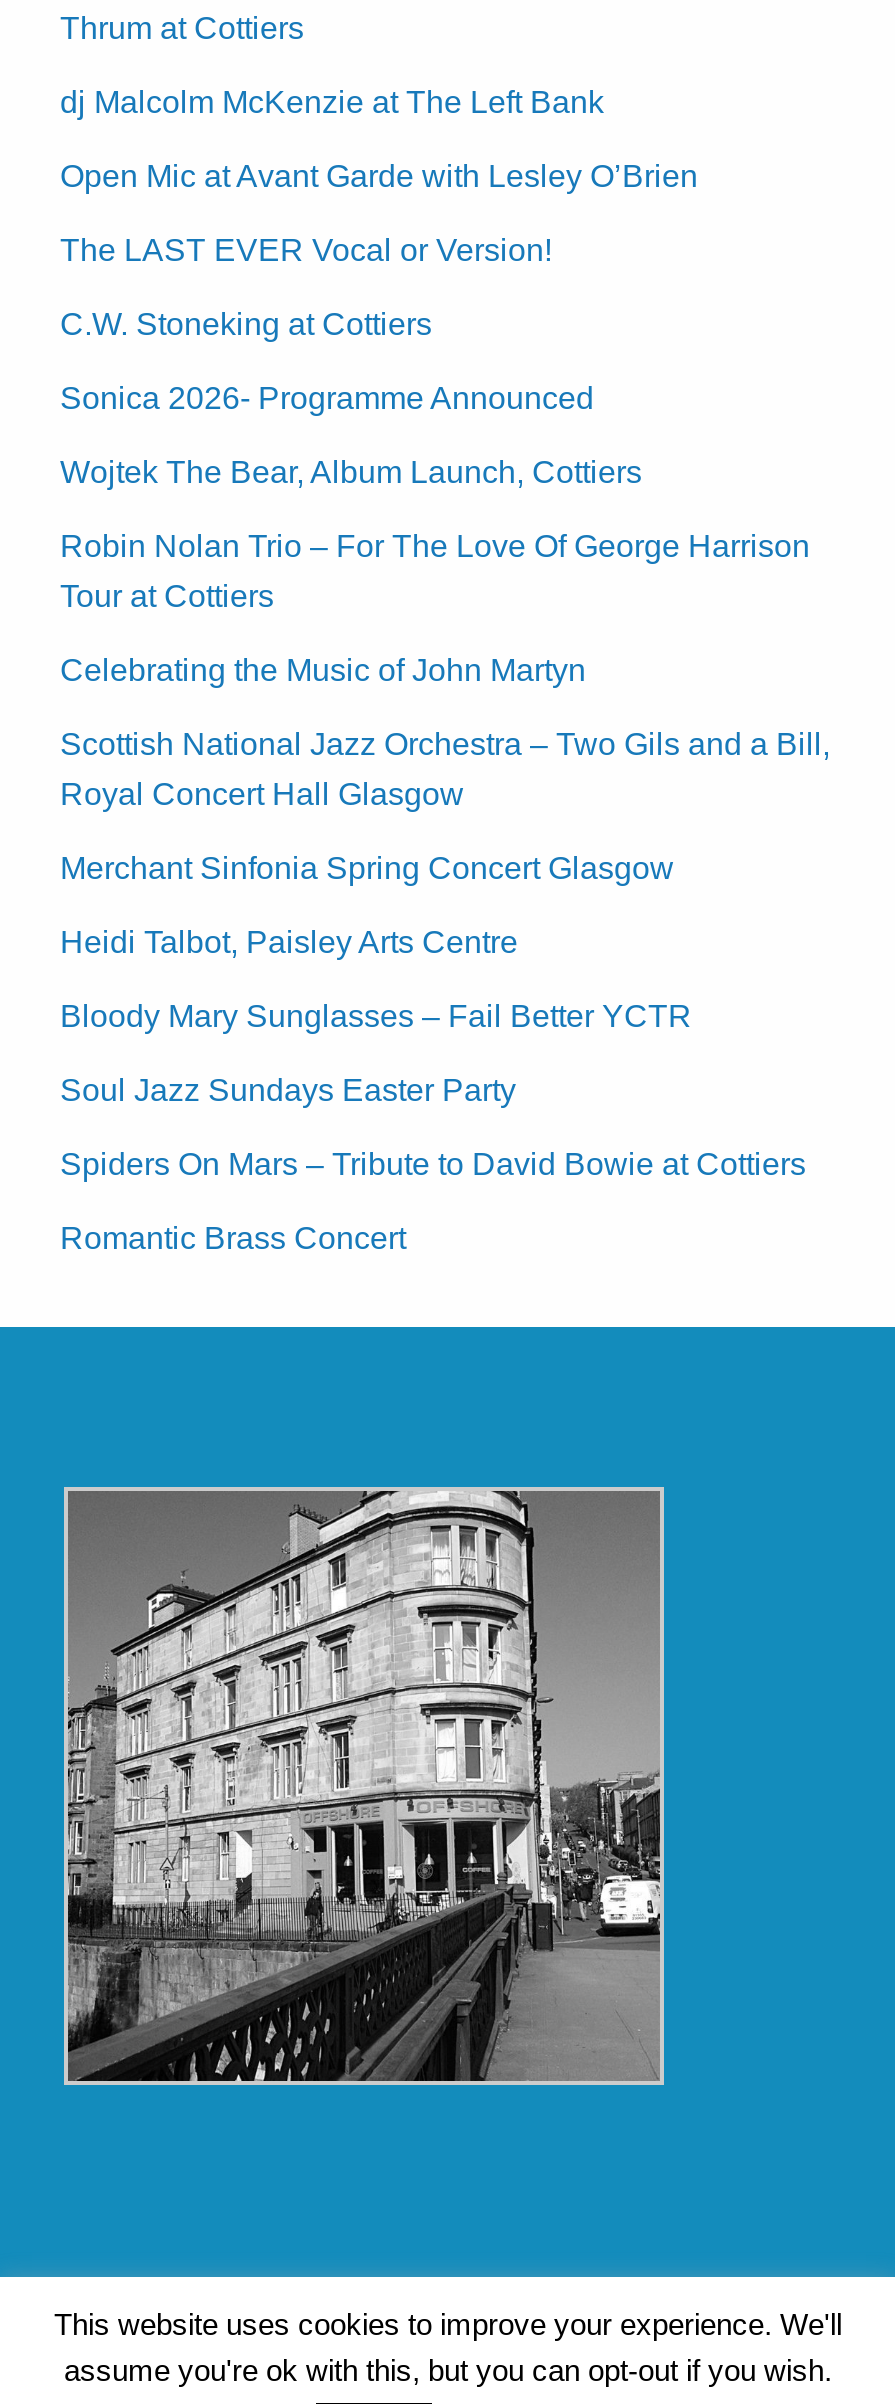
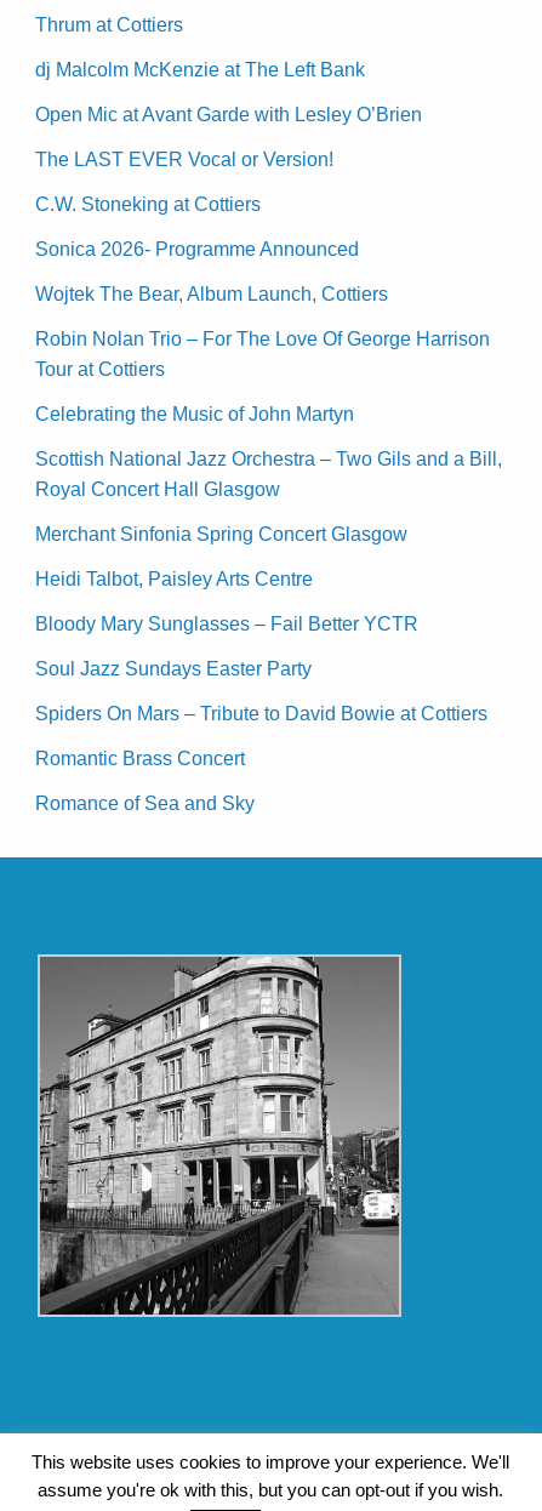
+ Romance of Sea and Sky
